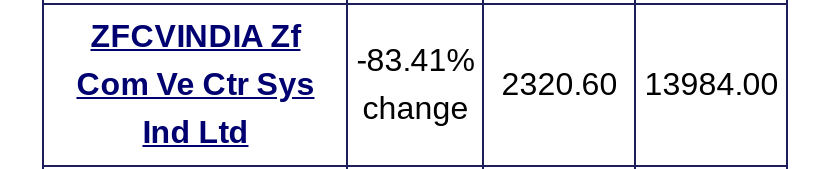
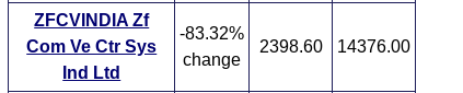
- -83.41%
+ -83.32%

- 2320.60
+ 2398.60

- 13984.00
+ 14376.00
